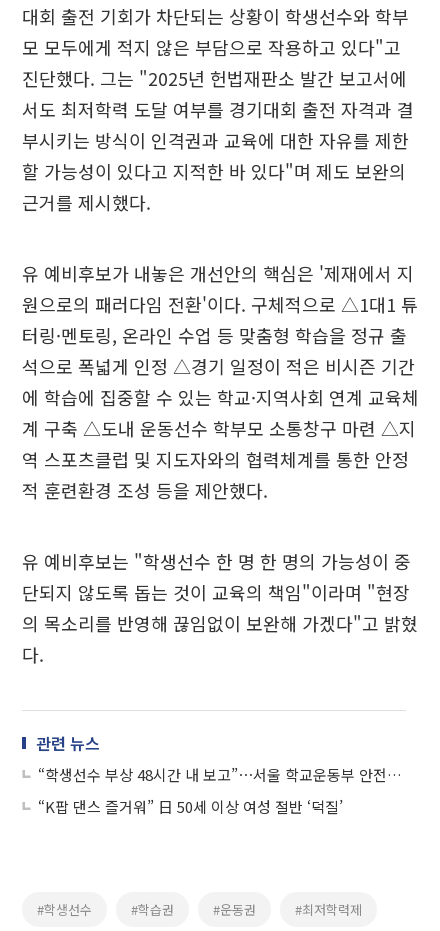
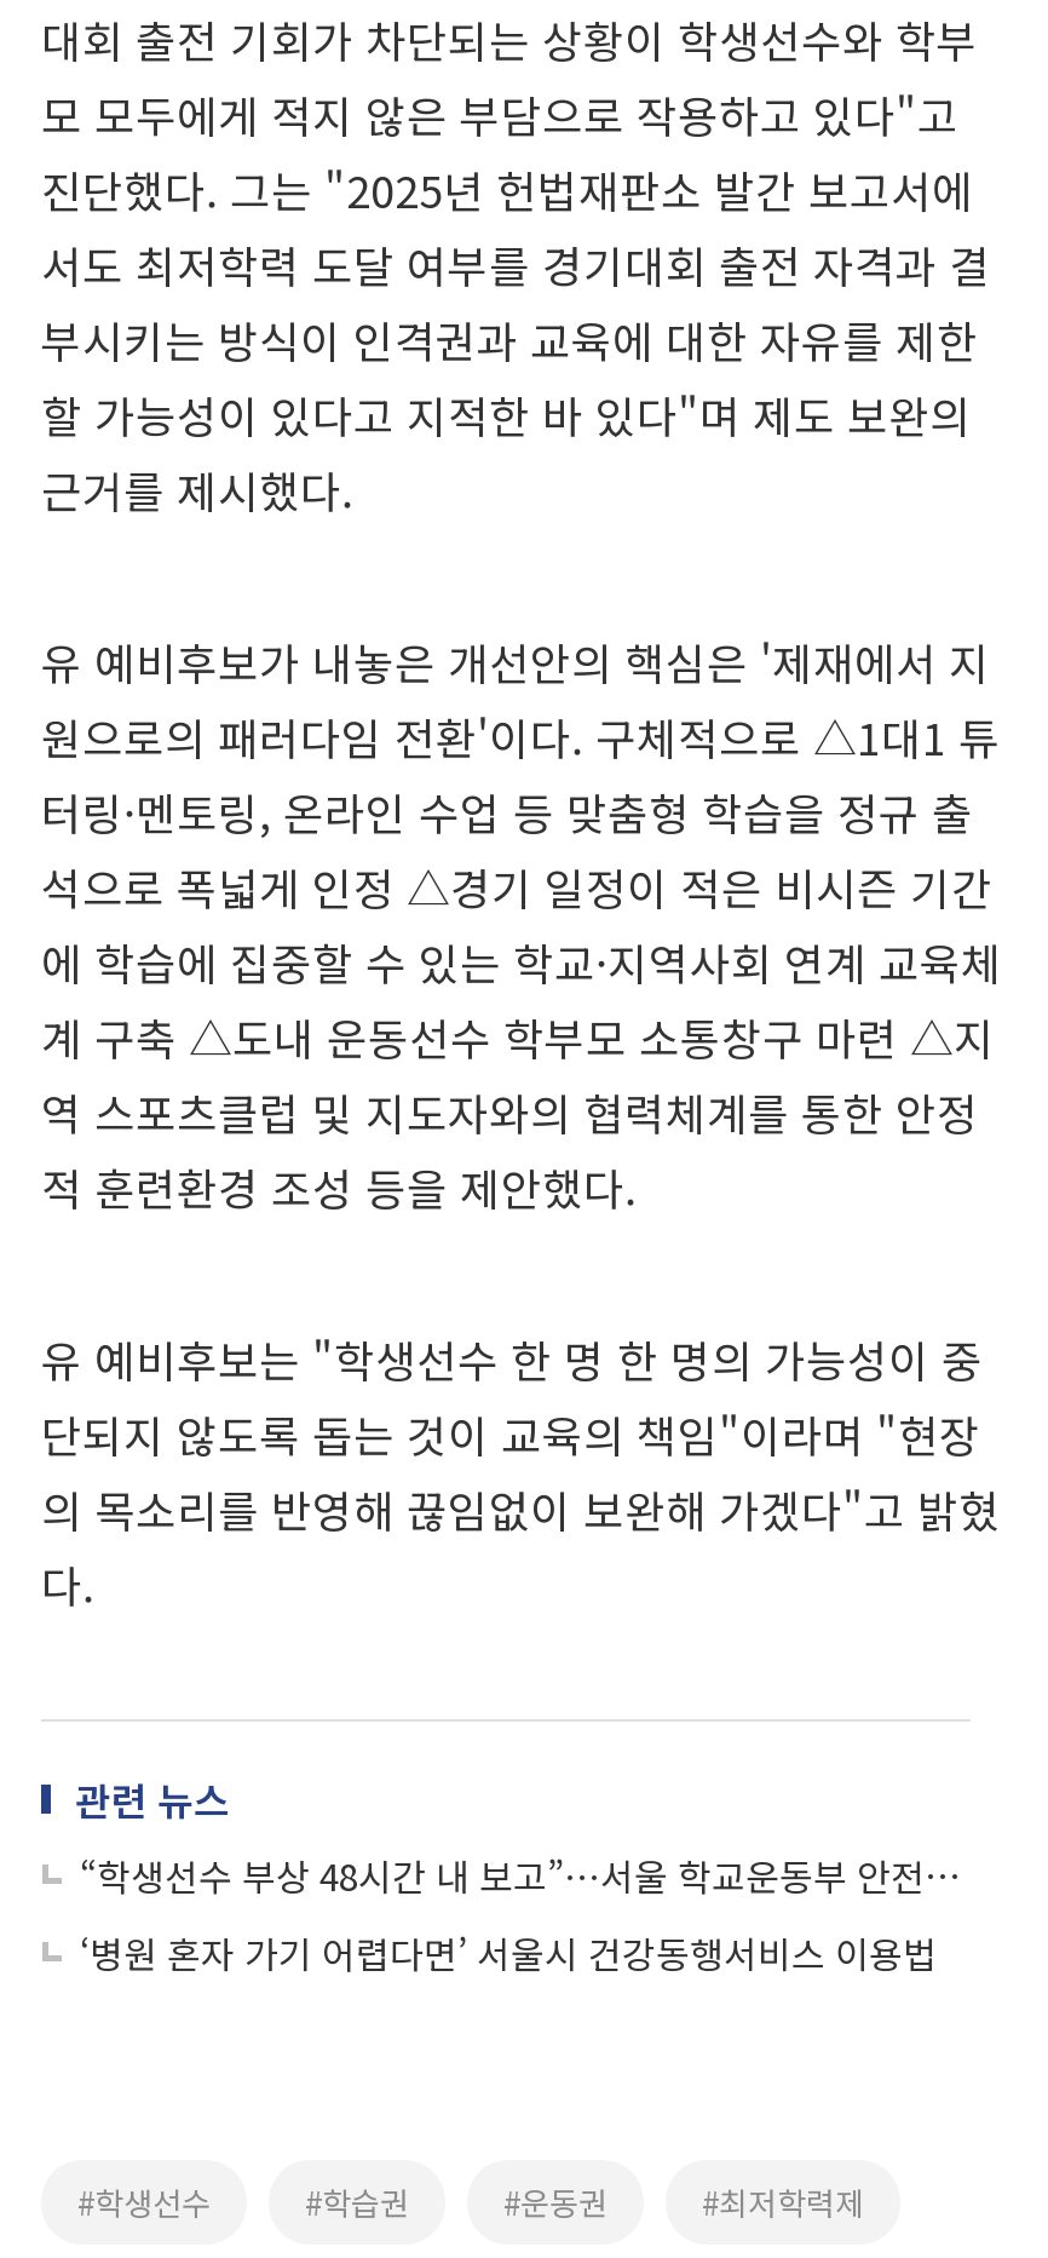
- “K팝 댄스 즐거워” 日 50세 이상 여성 절반 ‘덕질’
+ ‘병원 혼자 가기 어렵다면’ 서울시 건강동행서비스 이용법
